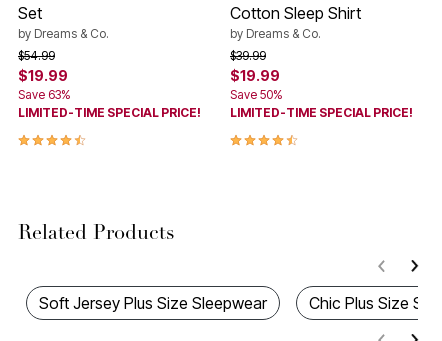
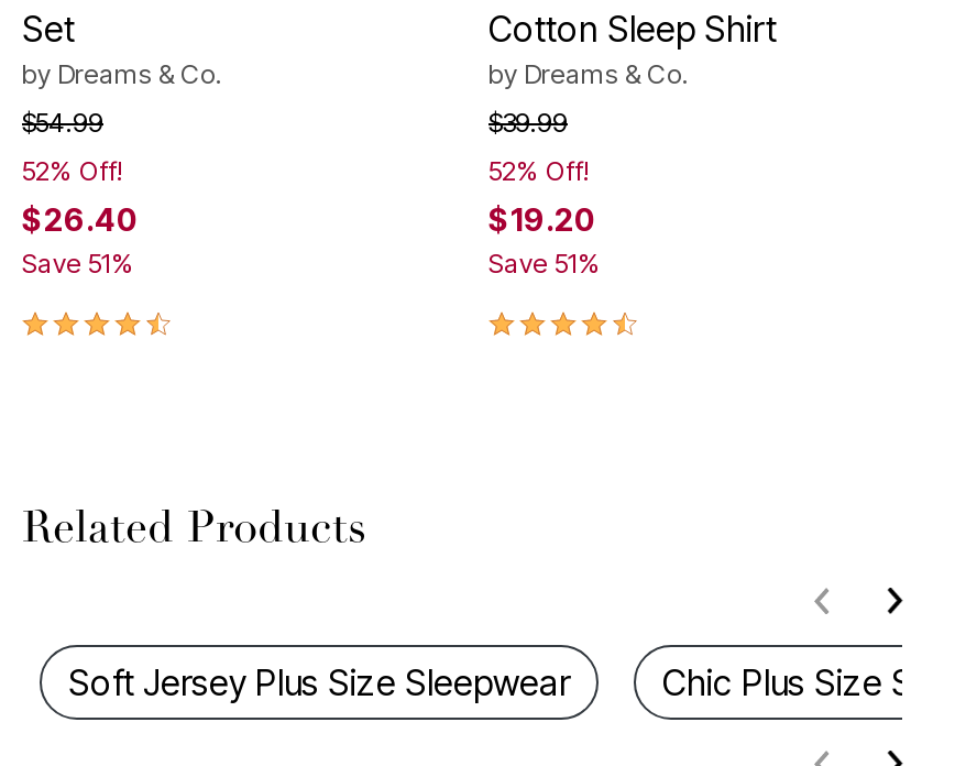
- $19.99
- Save 63%
- LIMITED-TIME SPECIAL PRICE!
+ 52% Off!
+ $26.40
+ Save 51%

- $19.99
- Save 50%
- LIMITED-TIME SPECIAL PRICE!
+ 52% Off!
+ $19.20
+ Save 51%
